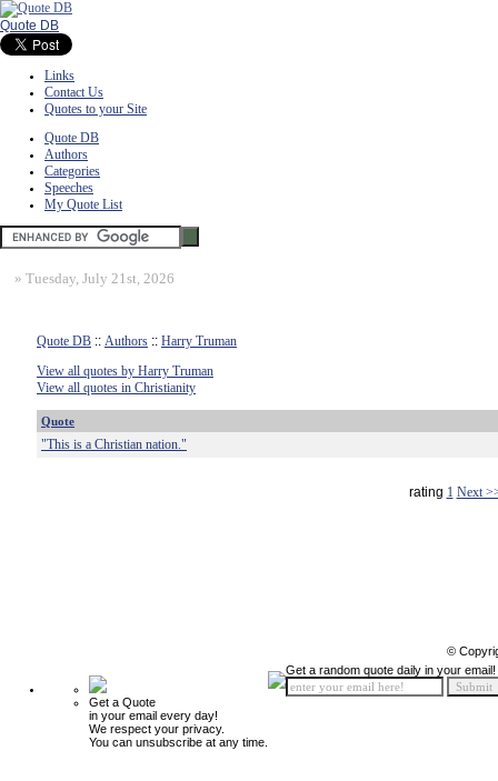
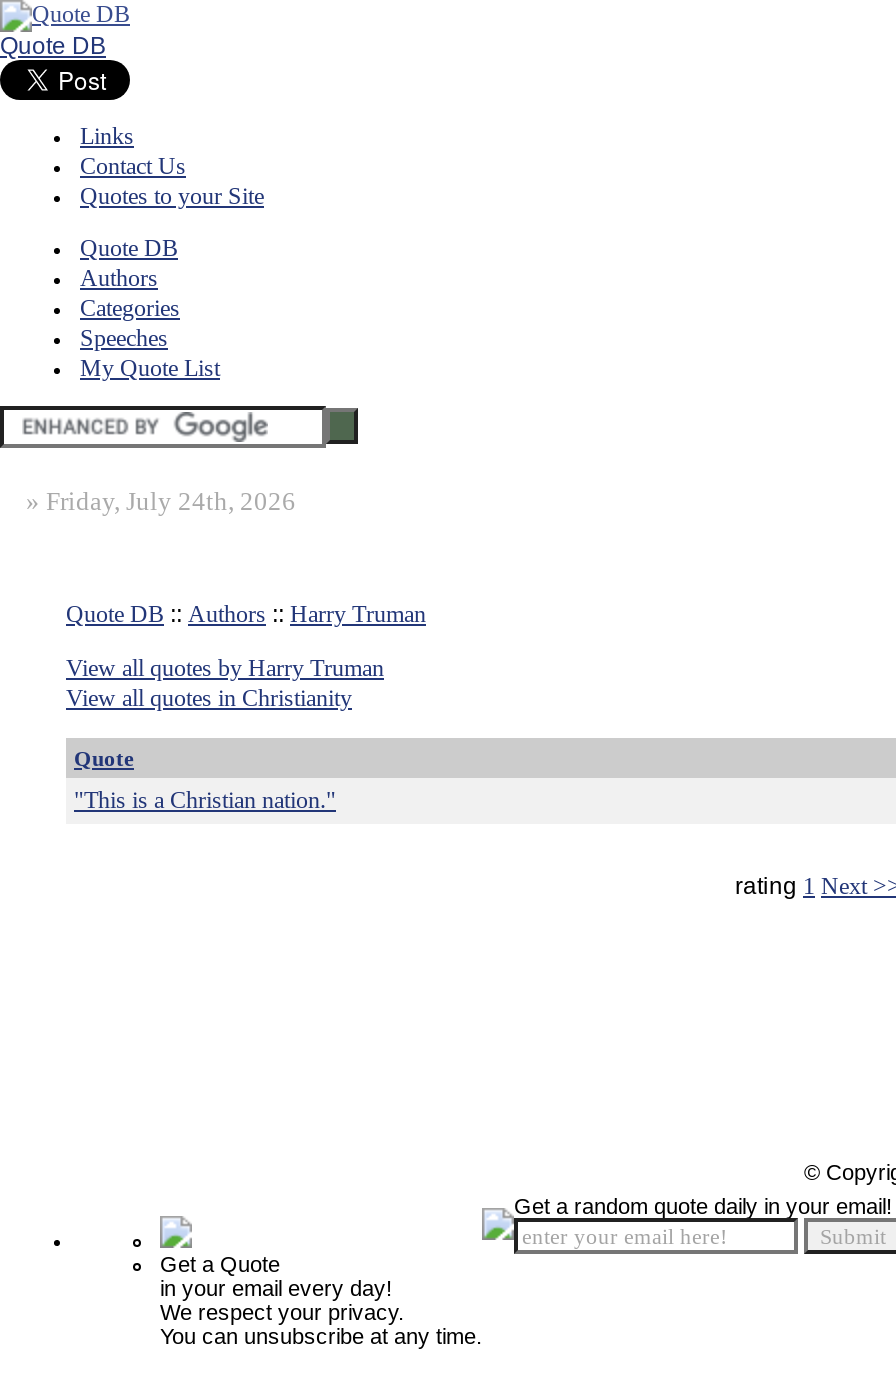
- » Tuesday, July 21st, 2026
+ » Friday, July 24th, 2026
